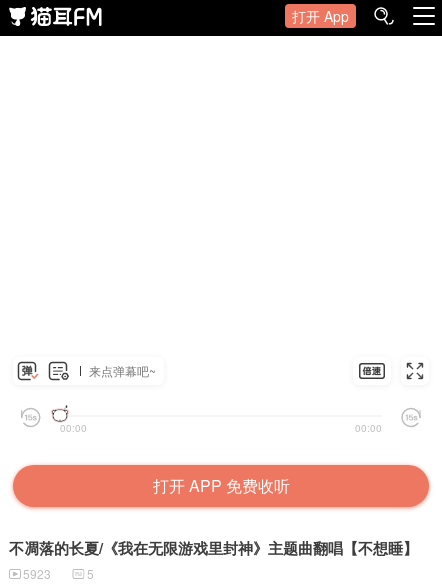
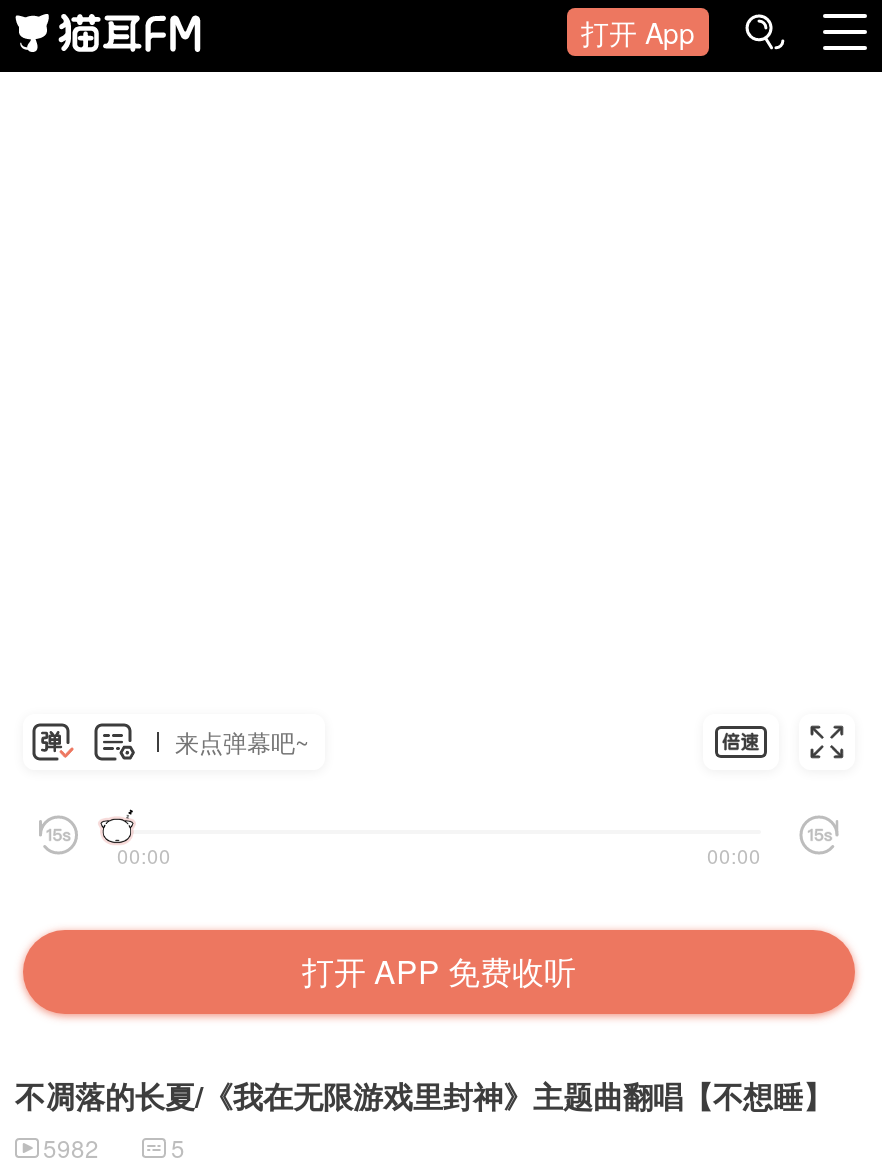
- 5923
+ 5982
